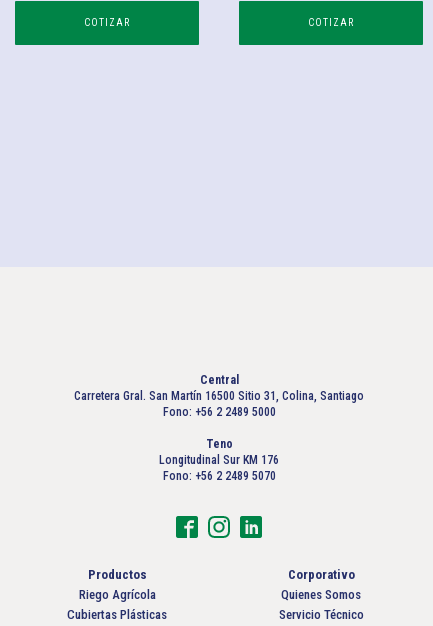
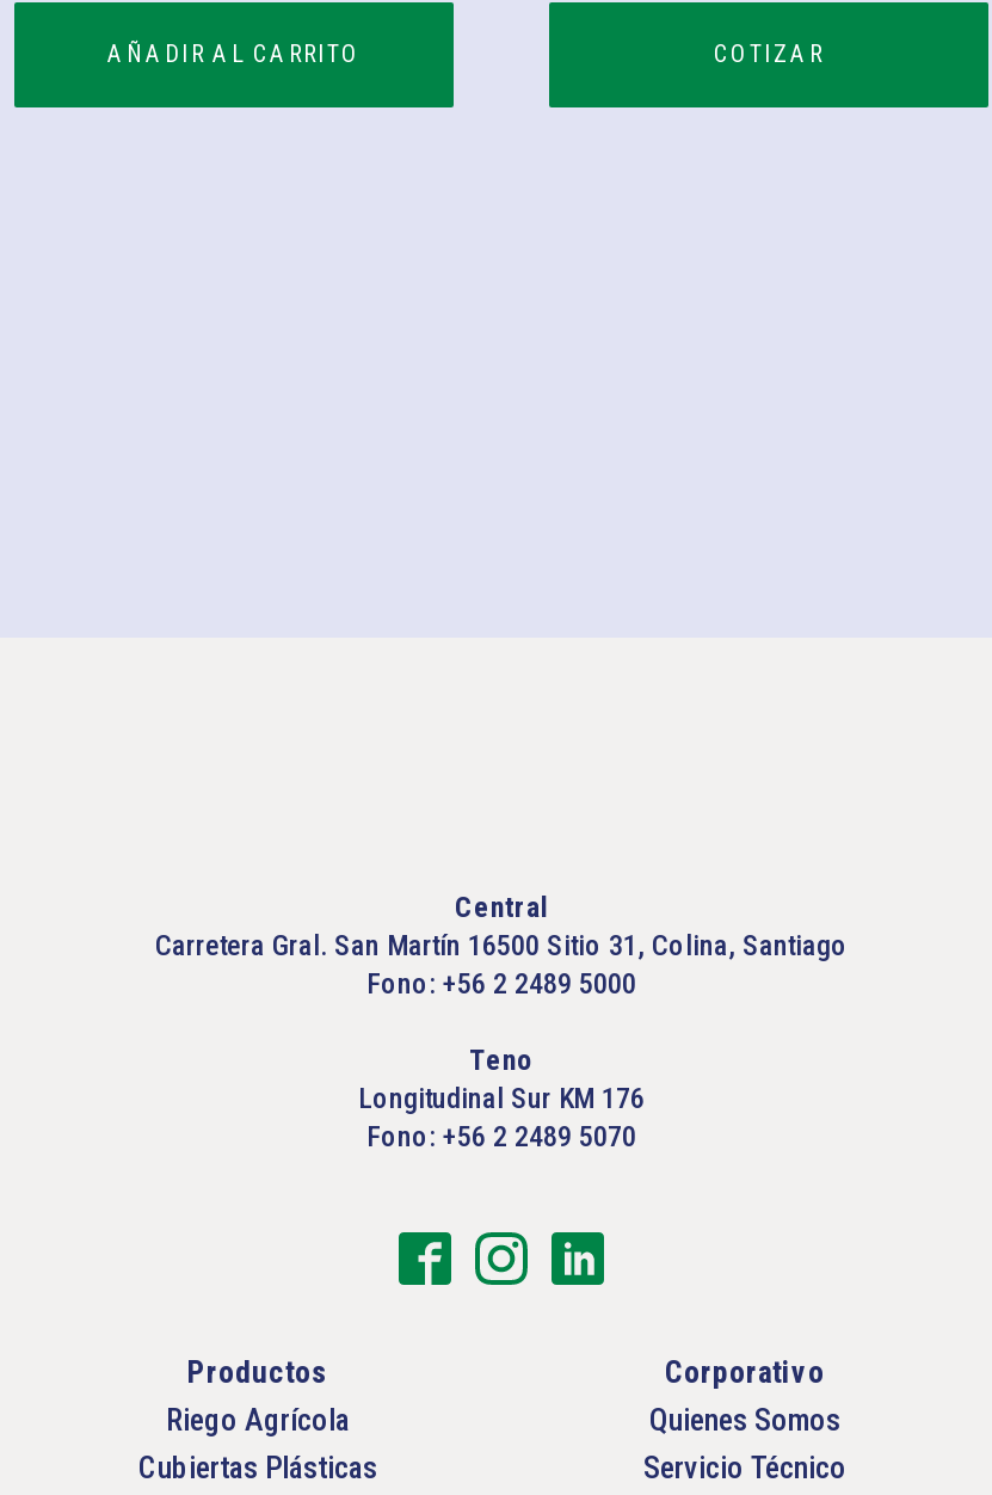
- COTIZAR
+ AÑADIR AL CARRITO
